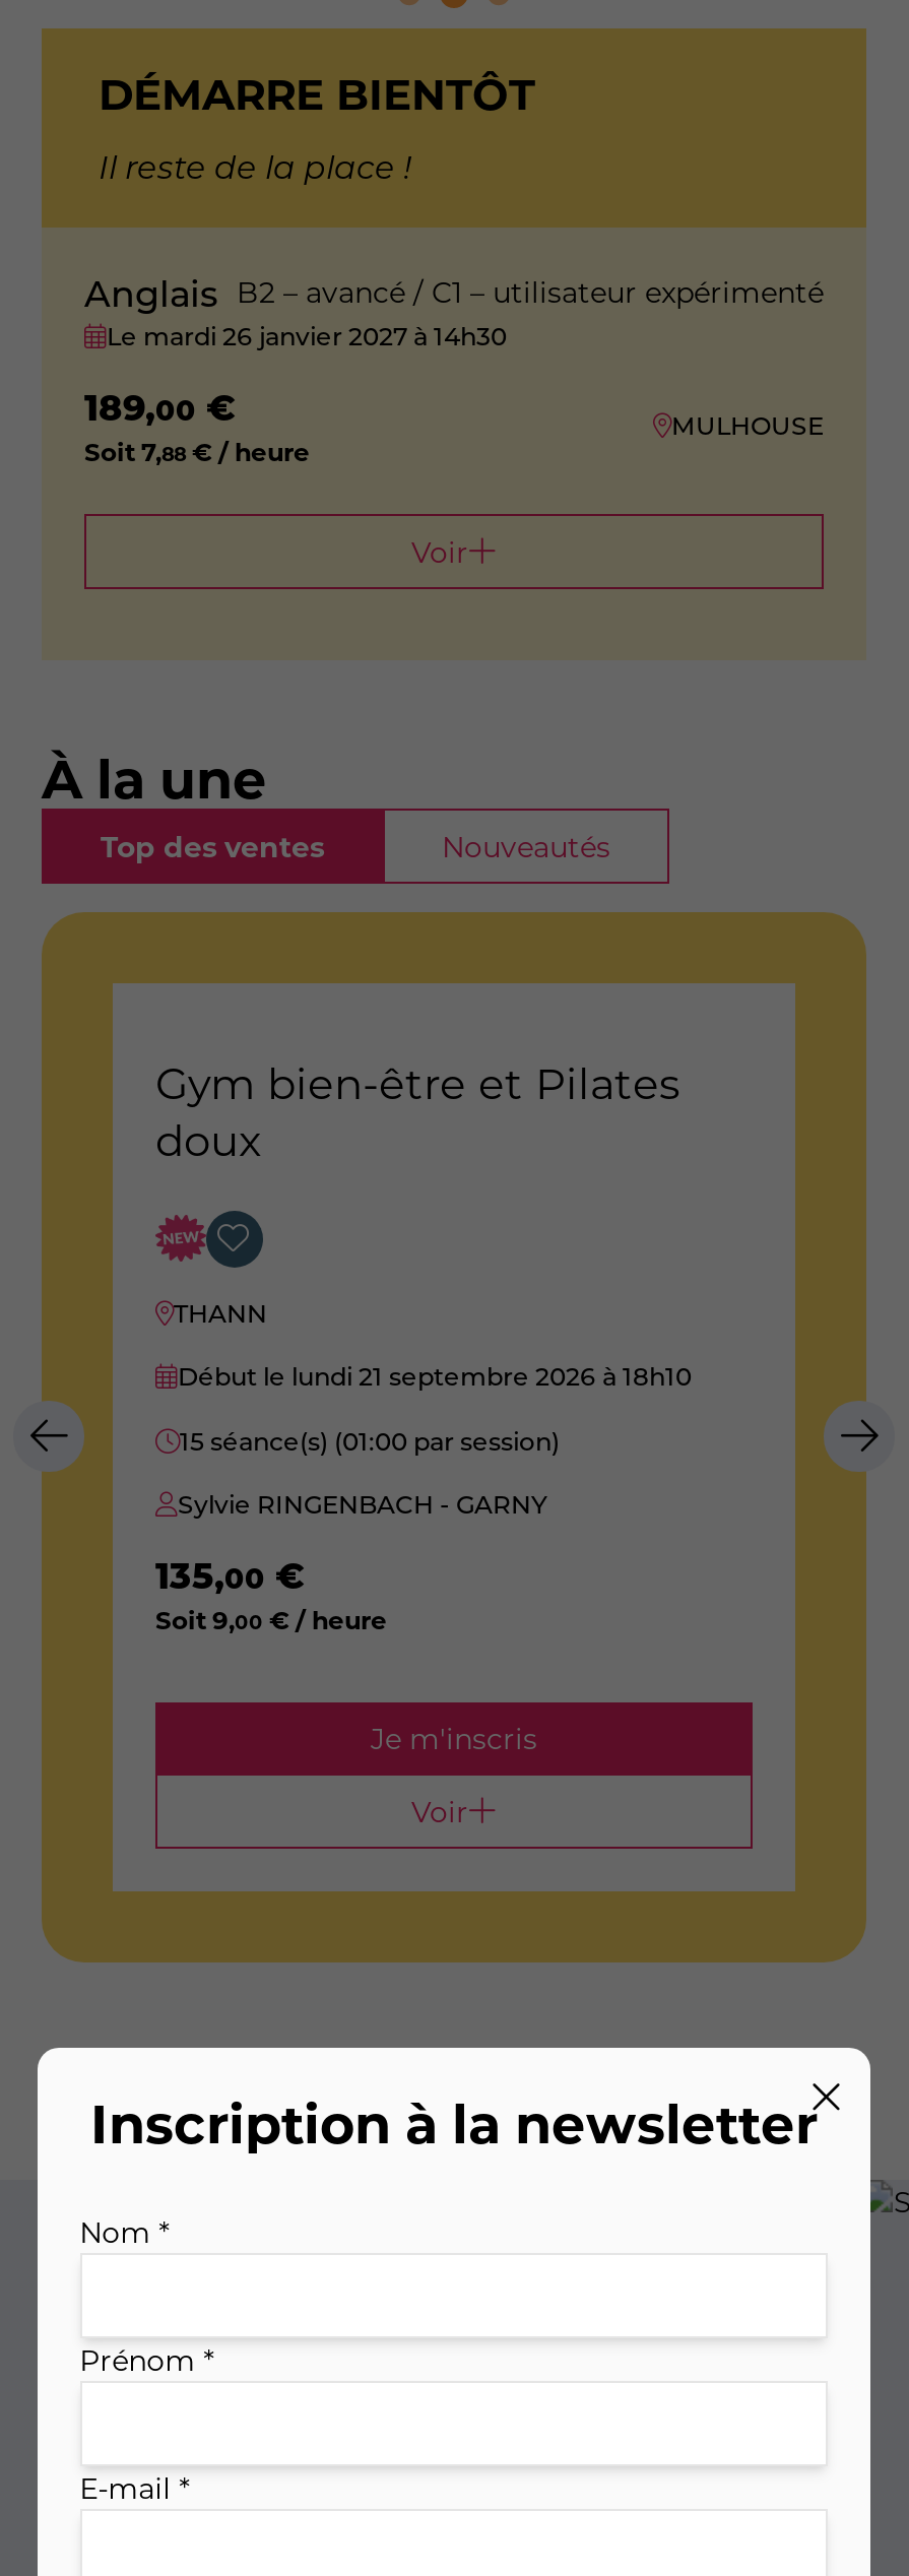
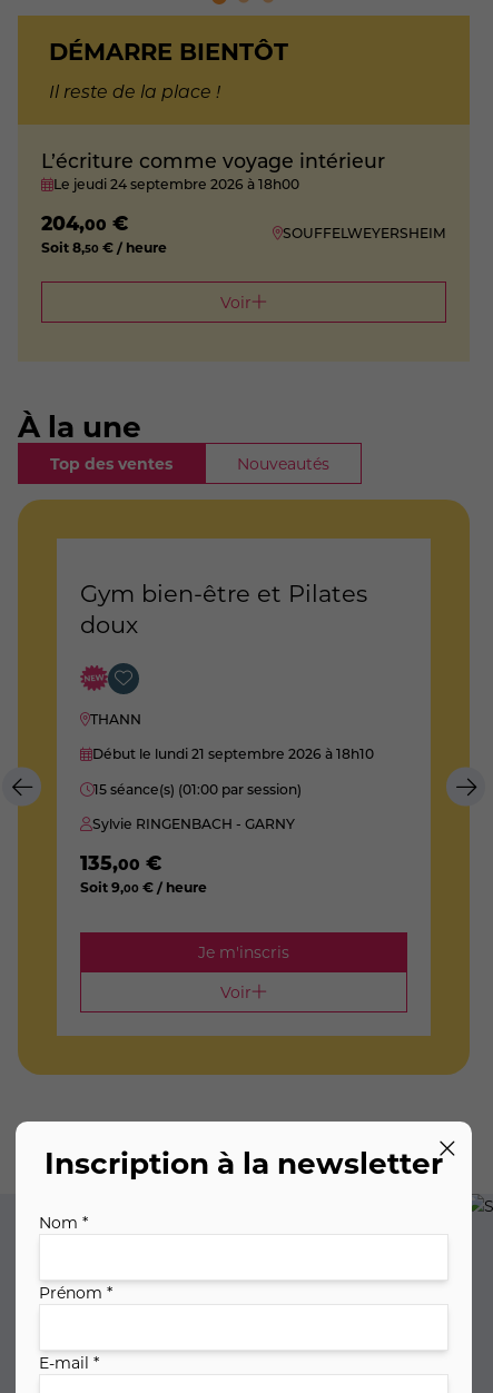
- Anglais B2 – avancé / C1 – utilisateur expérimenté
- Le mardi 26 janvier 2027 à 14h30
+ L’écriture comme voyage intérieur
+ Le jeudi 24 septembre 2026 à 18h00

- 189,00 €
- Soit 7,88 € / heure
+ 204,00 €
+ Soit 8,50 € / heure

- MULHOUSE
+ SOUFFELWEYERSHEIM
